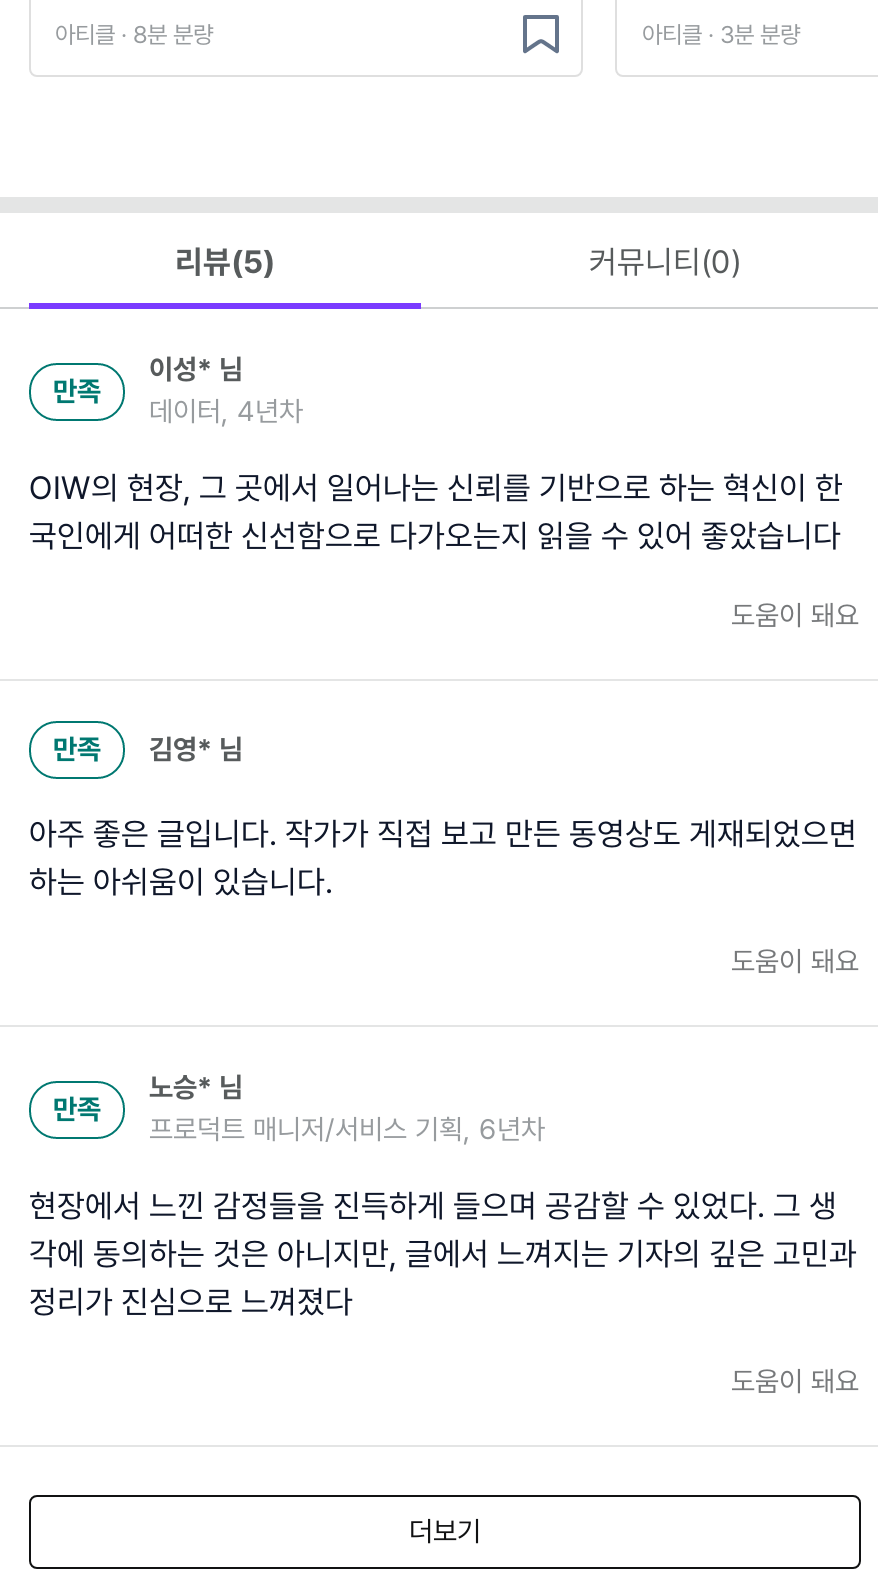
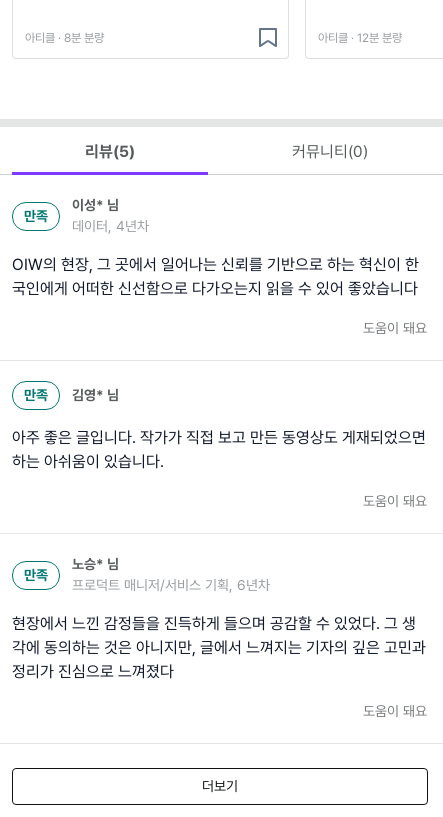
- 아티클 · 3분 분량
+ 아티클 · 12분 분량
